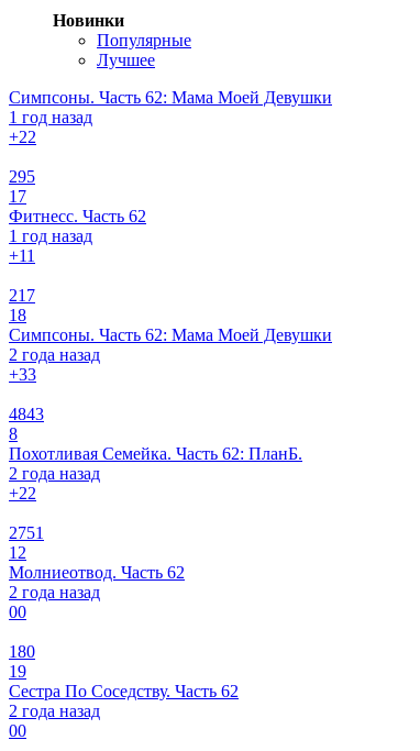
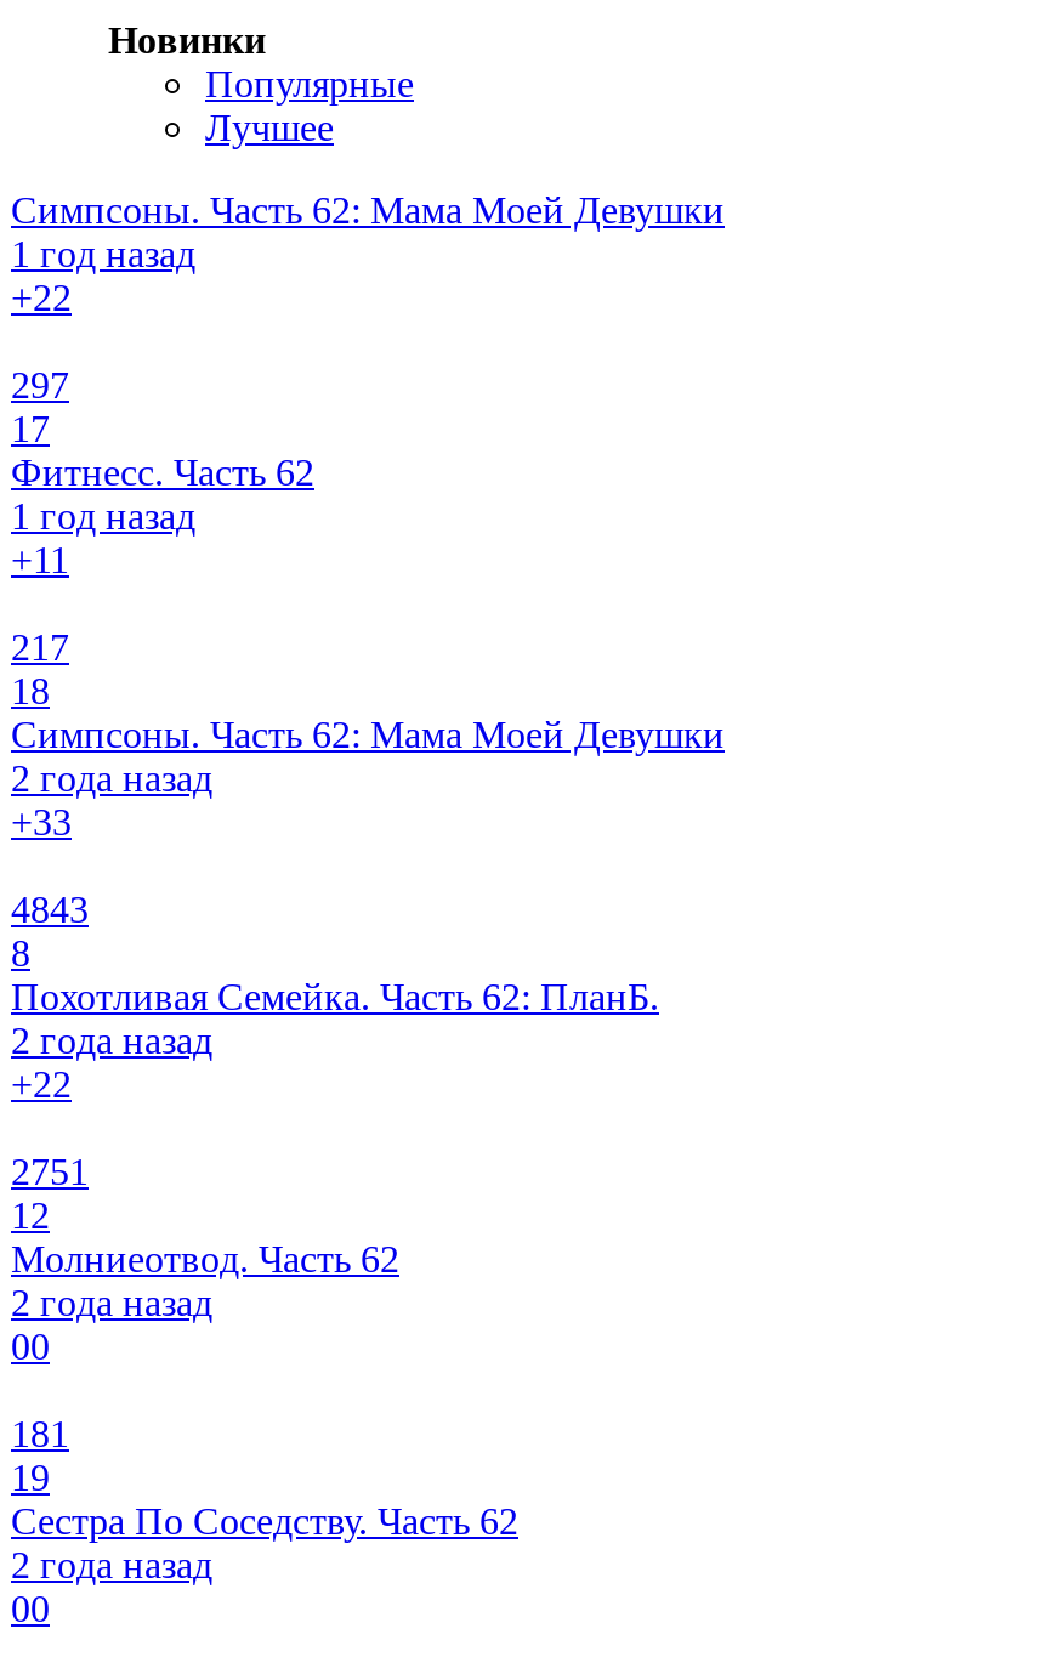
- 295
+ 297

- 180
+ 181
